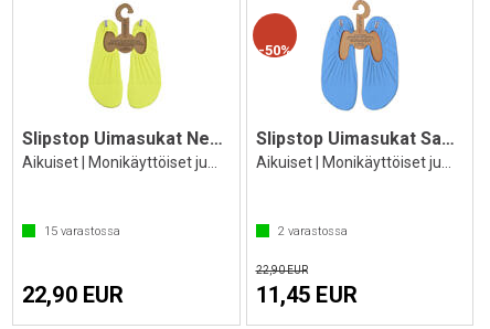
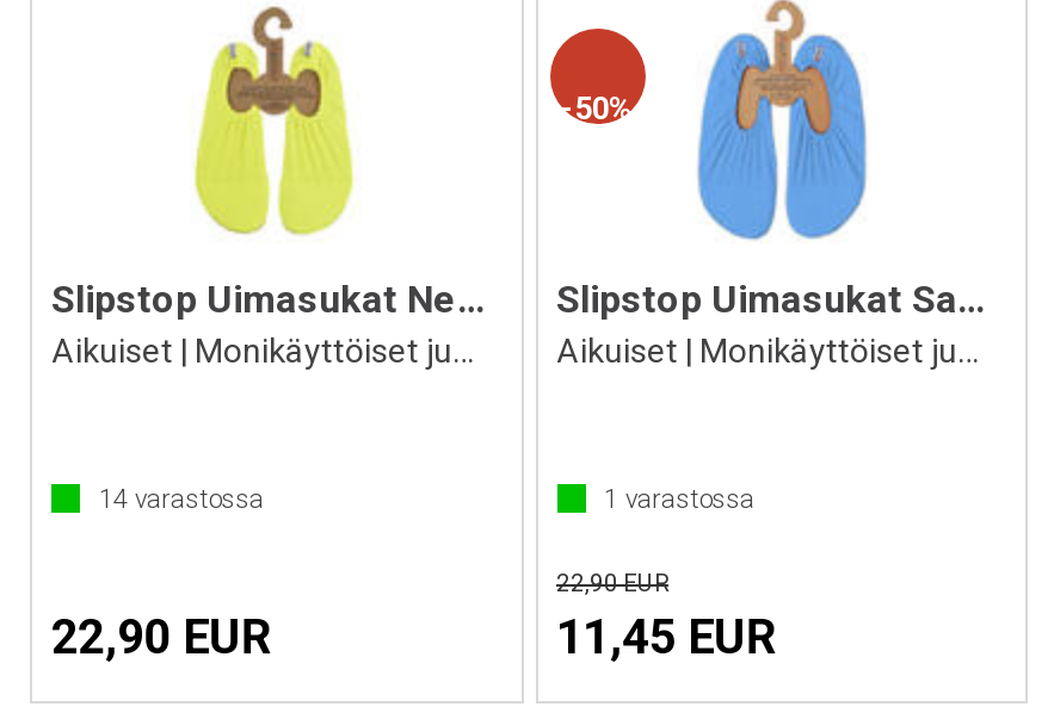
- 15 varastossa
+ 14 varastossa

- 2 varastossa
+ 1 varastossa
